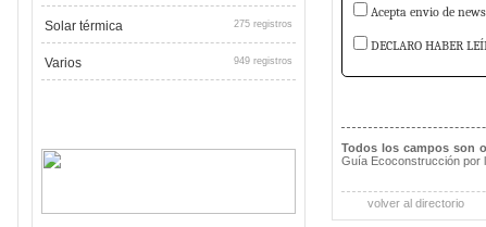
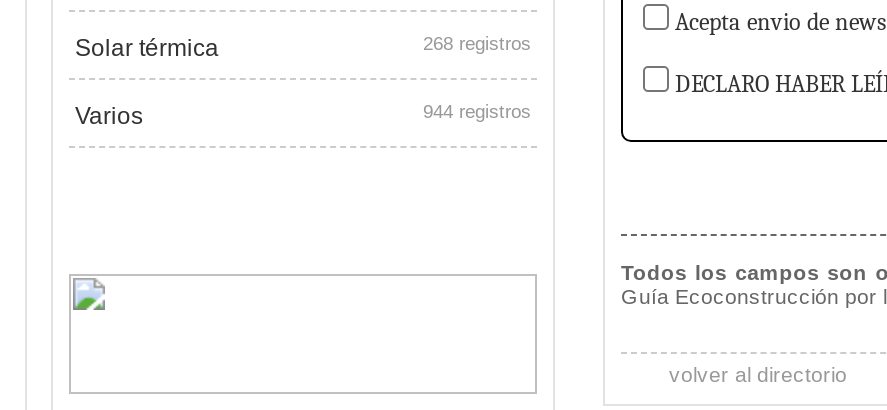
- 275 registros
+ 268 registros

- 949 registros
+ 944 registros
